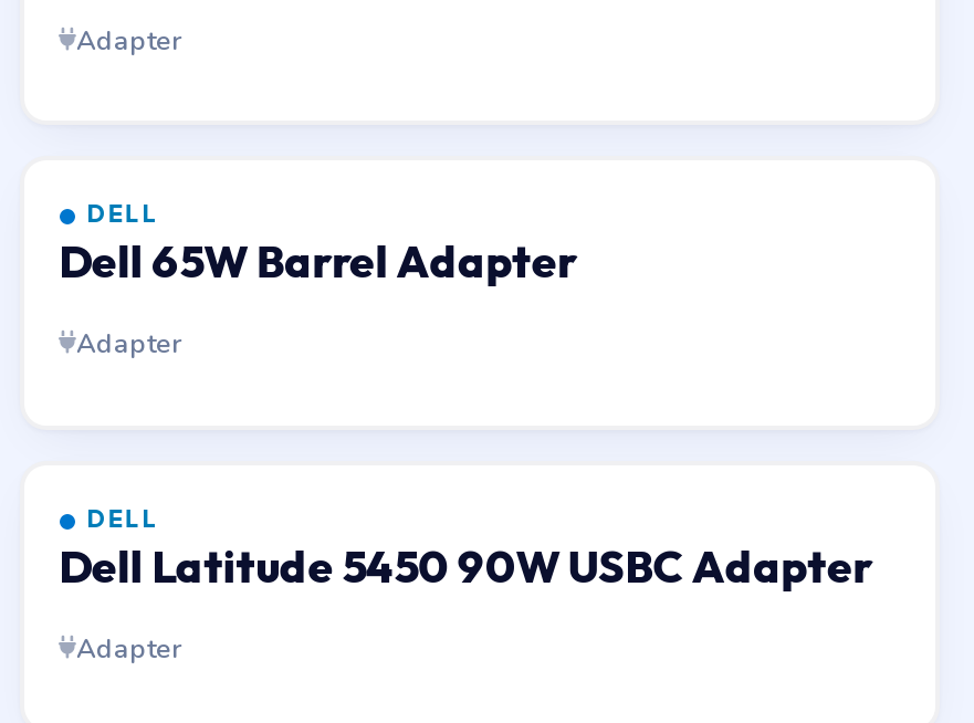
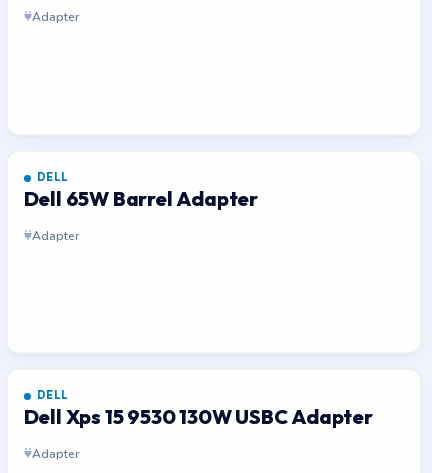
- Dell Latitude 5450 90W USBC Adapter
+ Dell Xps 15 9530 130W USBC Adapter
